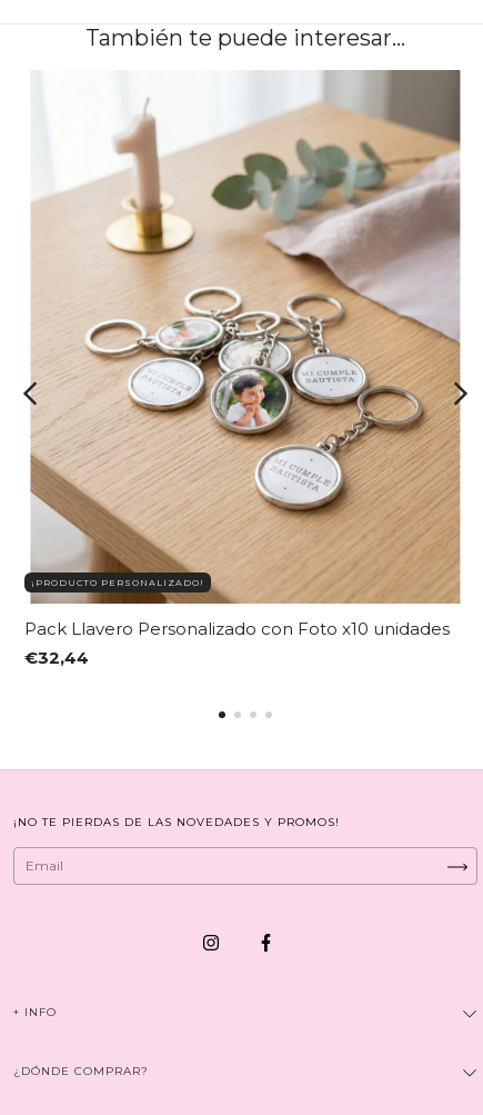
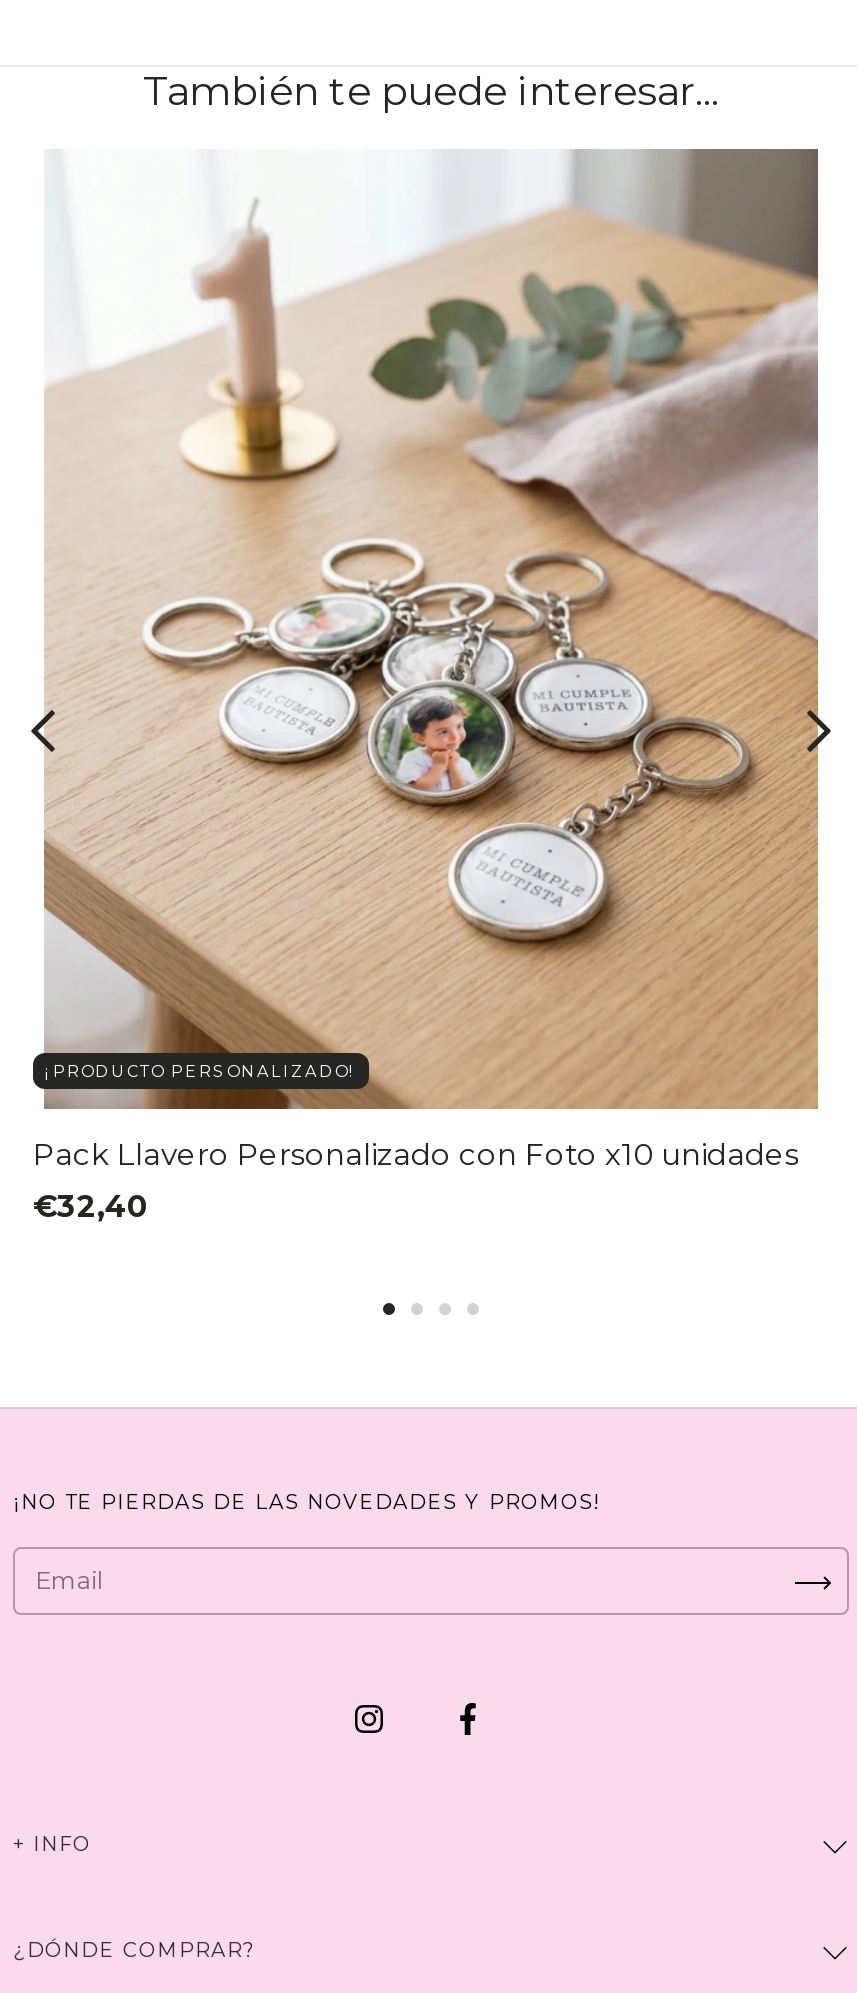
- €32,44
+ €32,40
